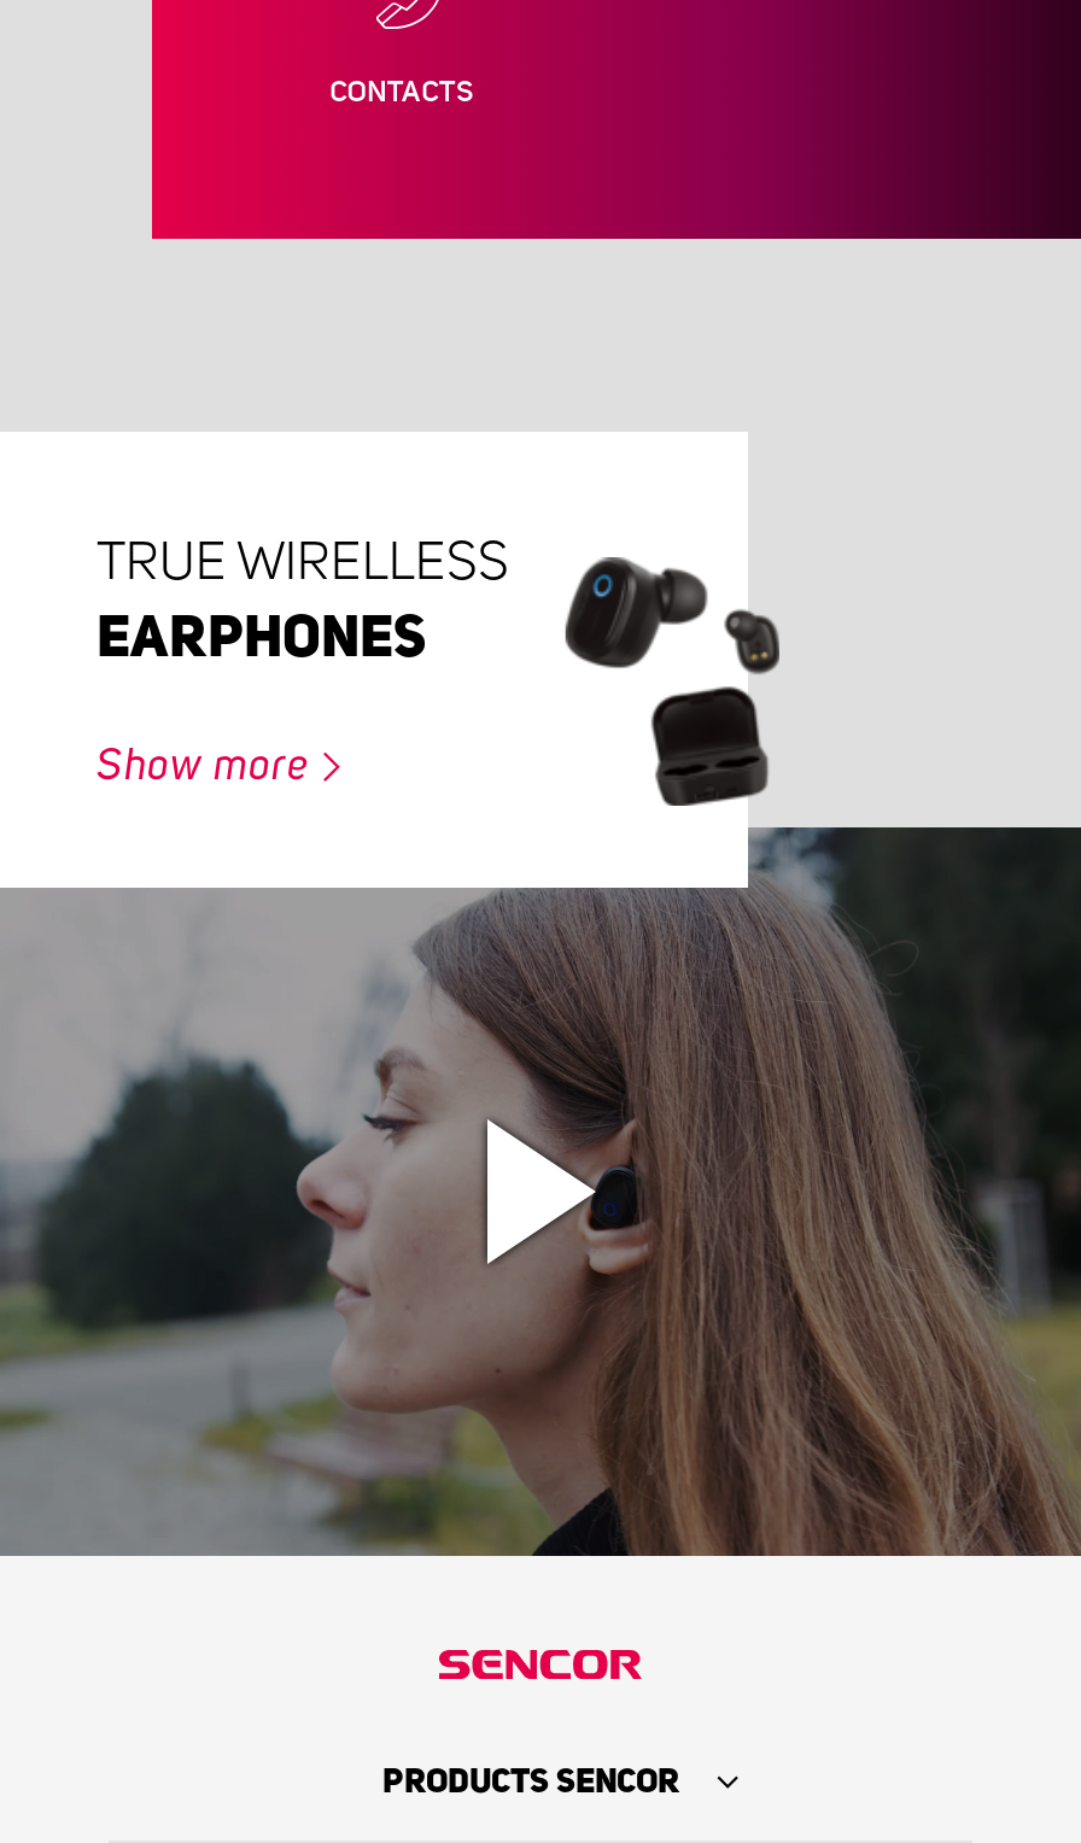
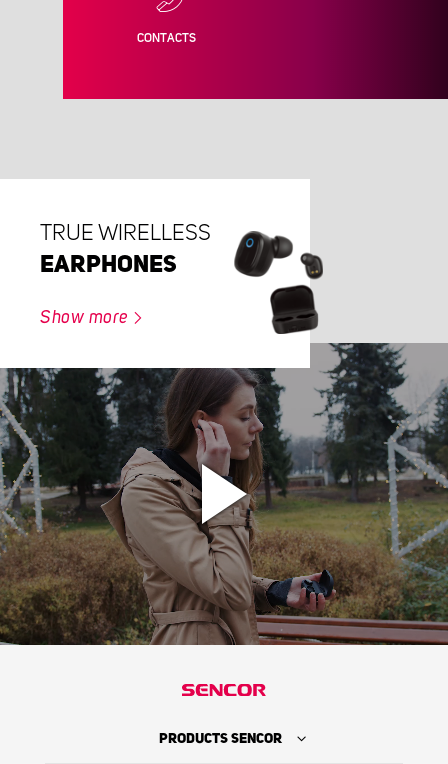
- [image]
+ [image]
